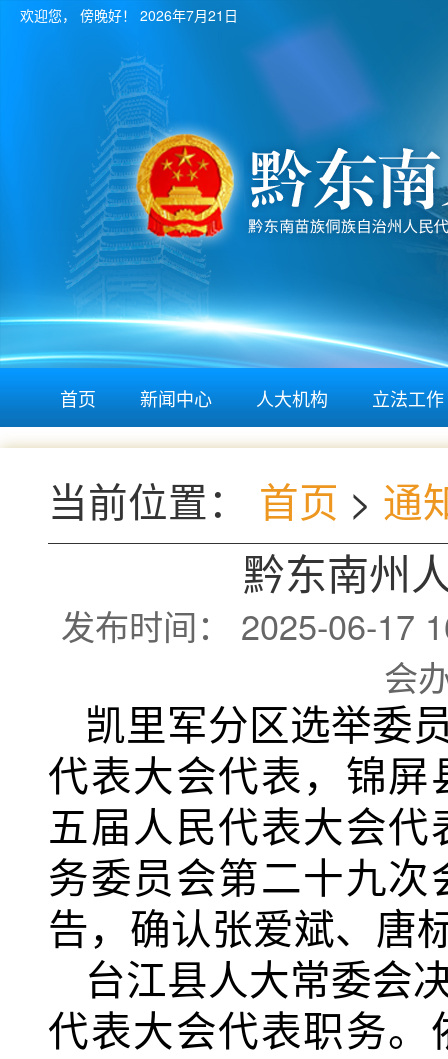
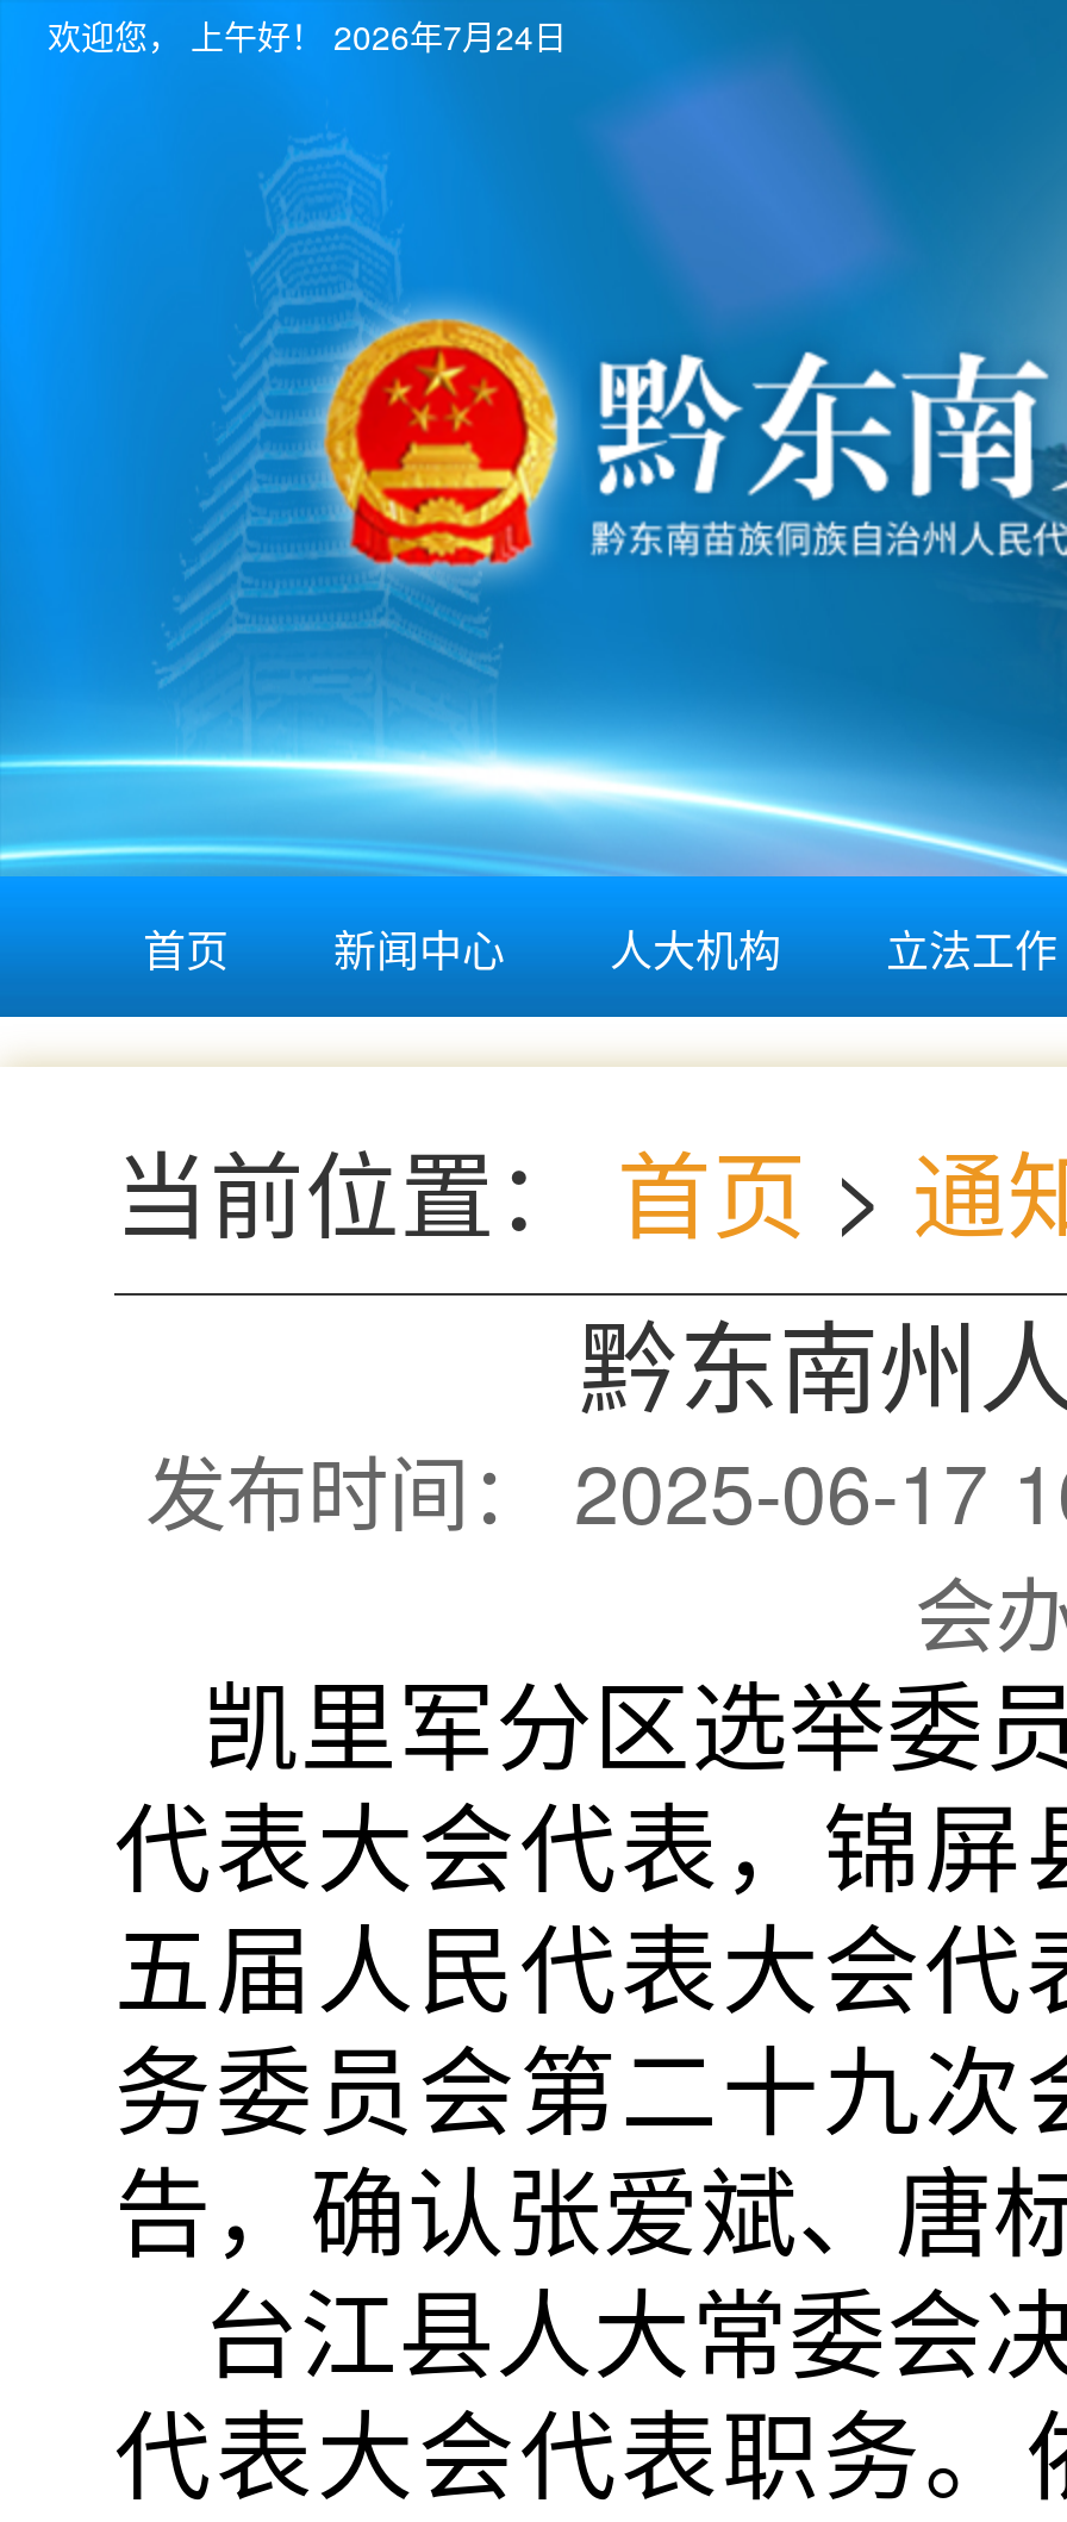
- 欢迎您，傍晚好！2026年7月21日
+ 欢迎您，上午好！2026年7月24日
